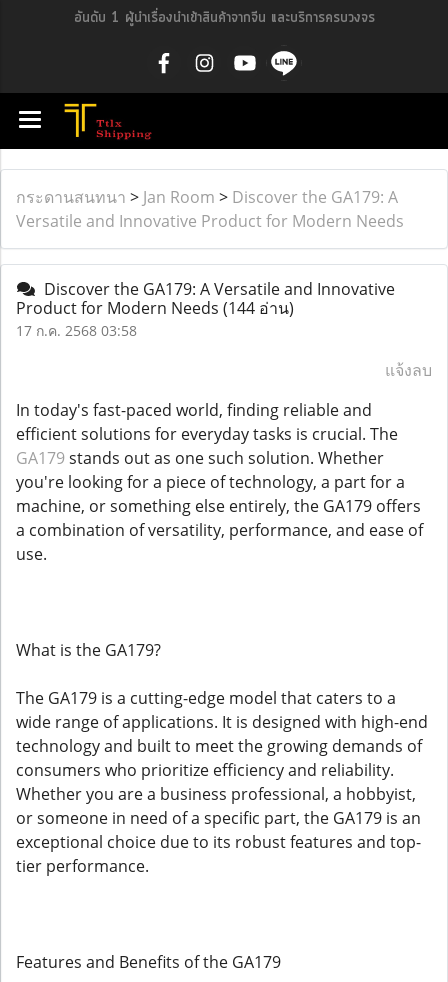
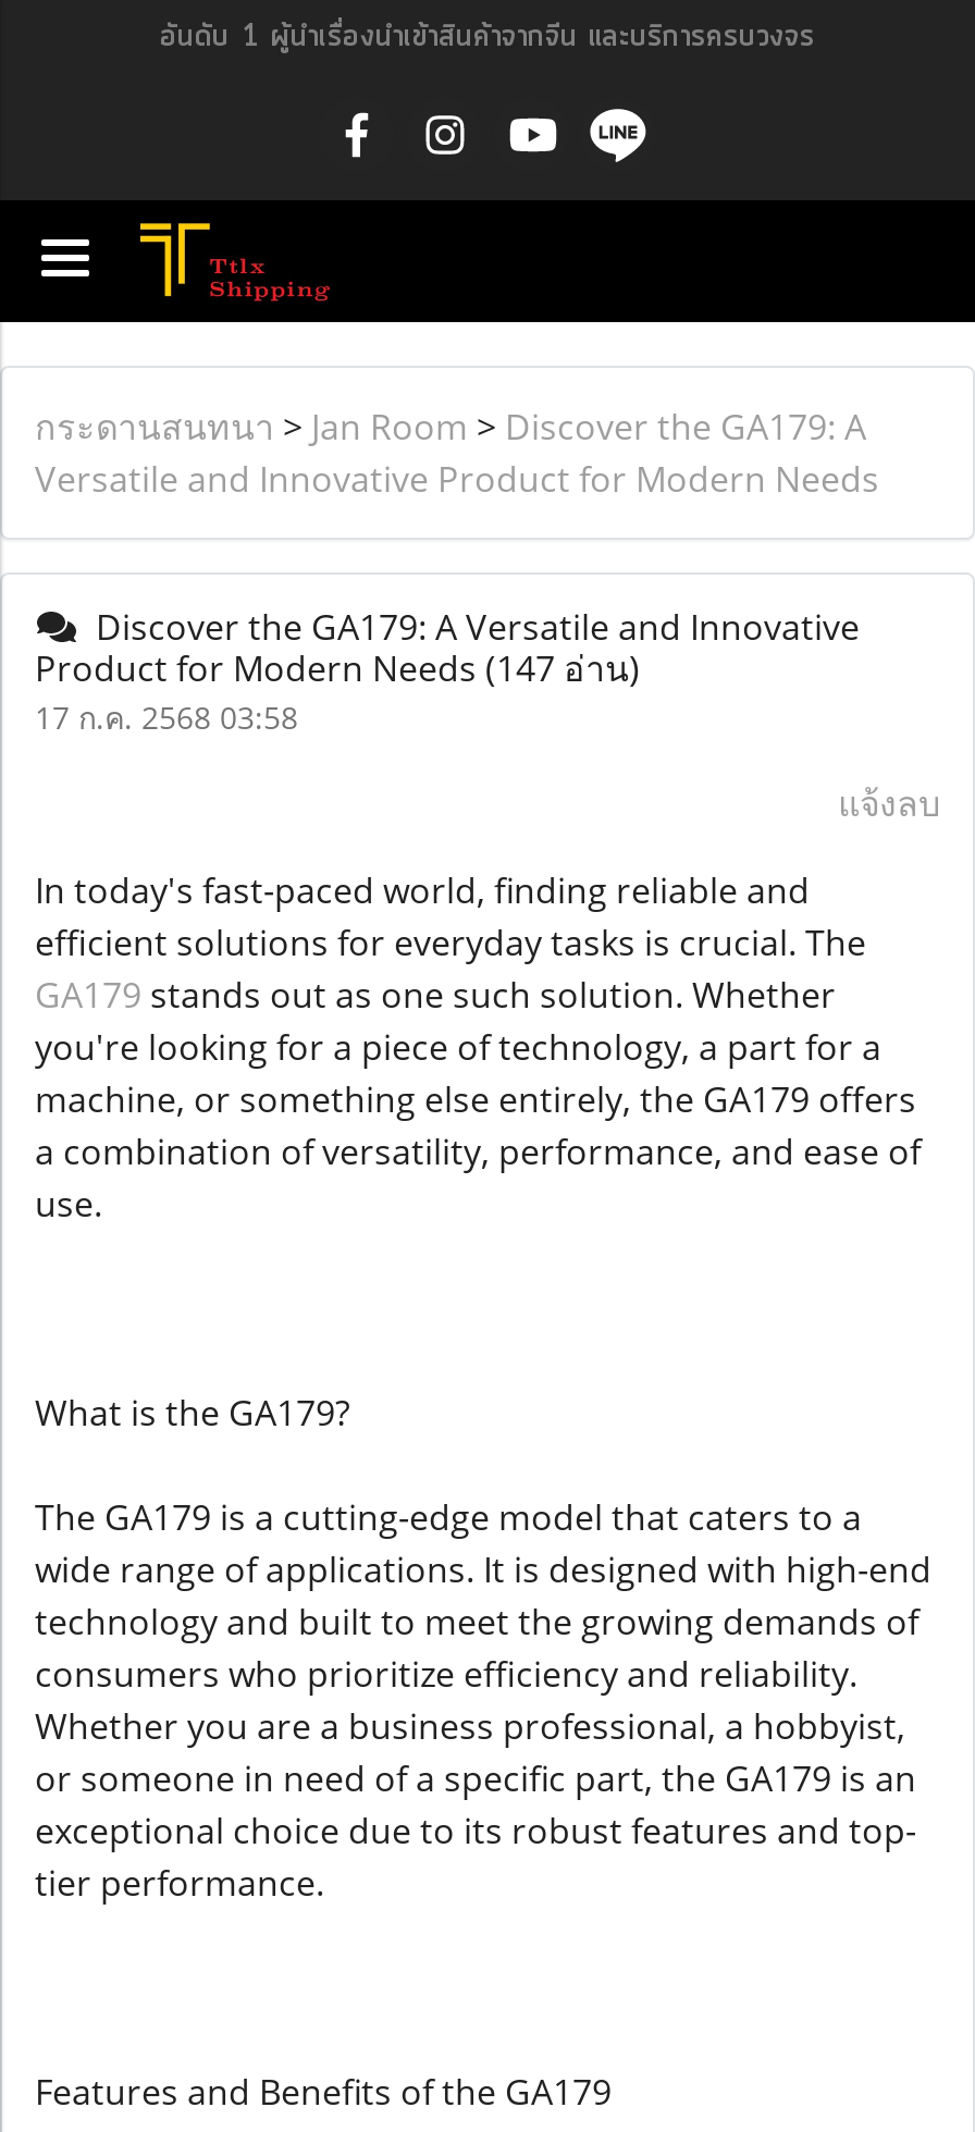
- Product for Modern Needs (144 อ่าน)
+ Product for Modern Needs (147 อ่าน)
